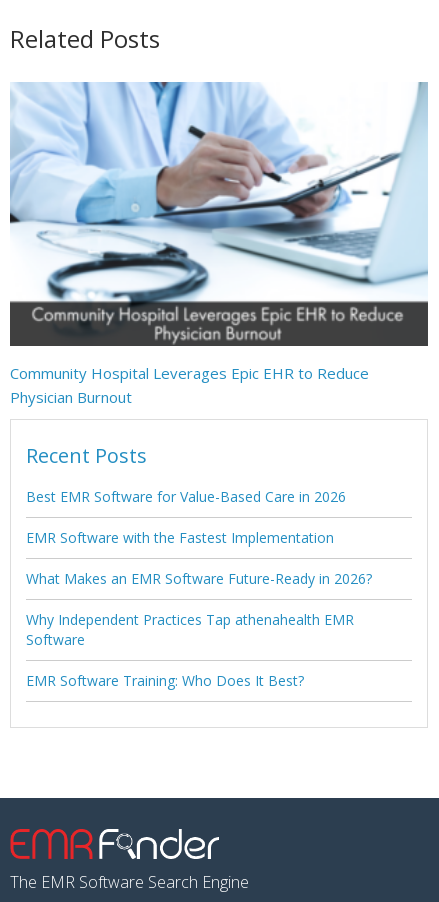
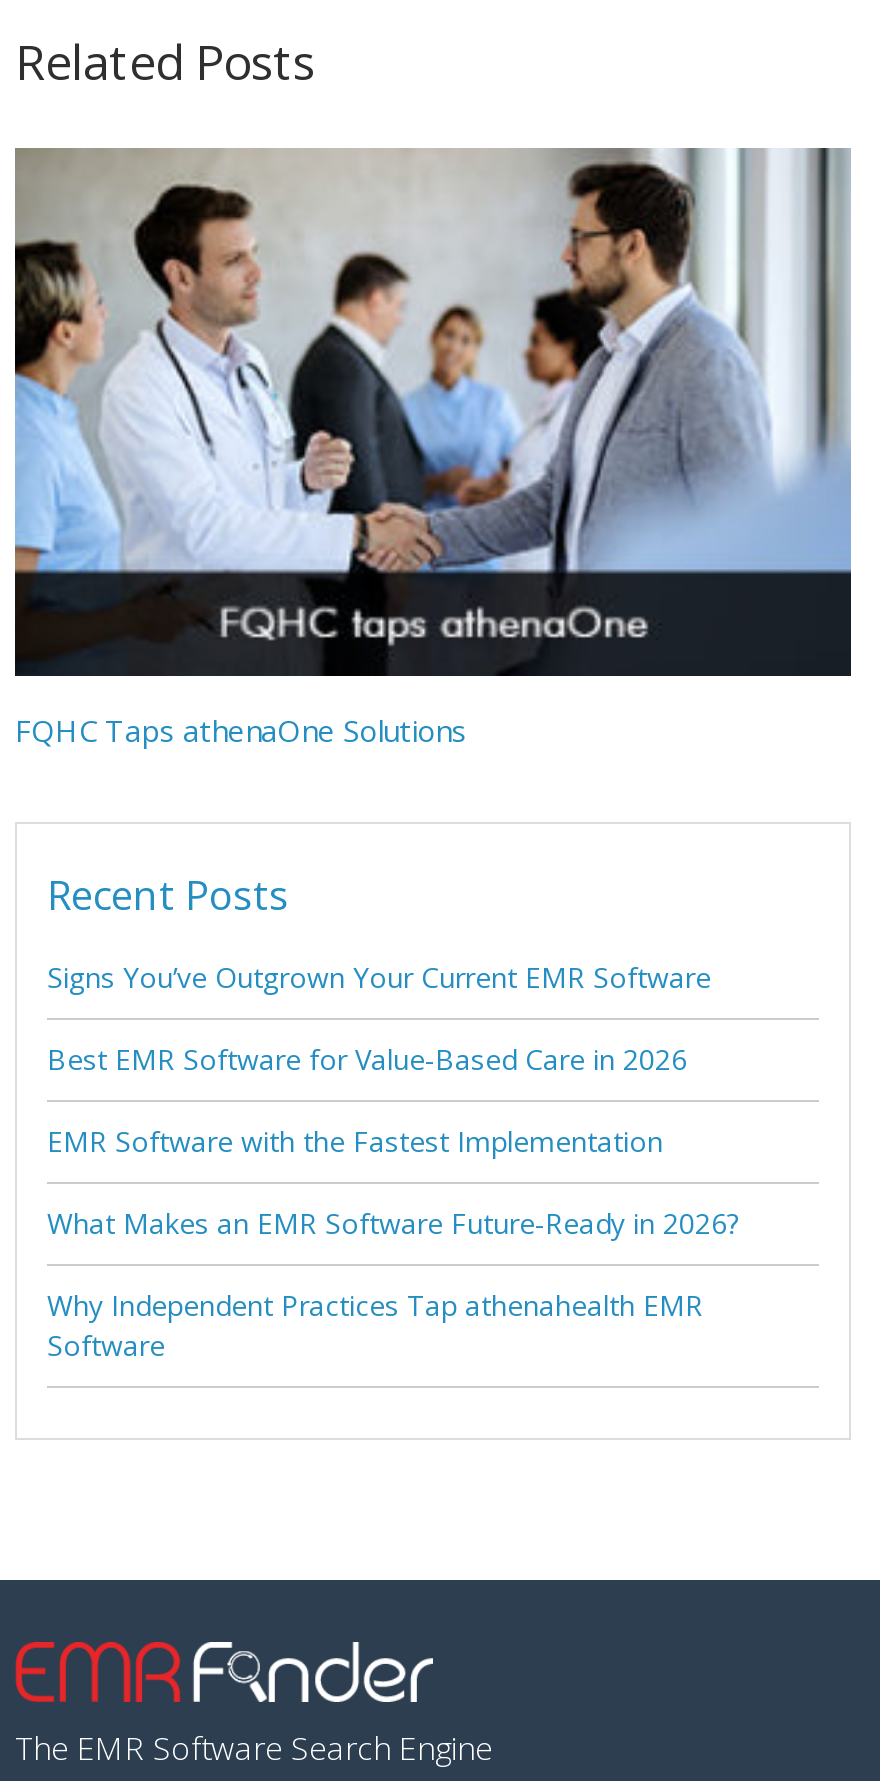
- [image]
- Community Hospital Leverages Epic EHR to Reduce
- Physician Burnout
+ [image]
+ FQHC Taps athenaOne Solutions

+ Signs You’ve Outgrown Your Current EMR Software

moved down: Best EMR Software for Value-Based Care in 2026 | EMR Software with the Fastest Implementation | What Makes an EMR Software Future-Ready in 2026? | Why Independent Practices Tap athenahealth EMR | Software

- EMR Software Training: Who Does It Best?
